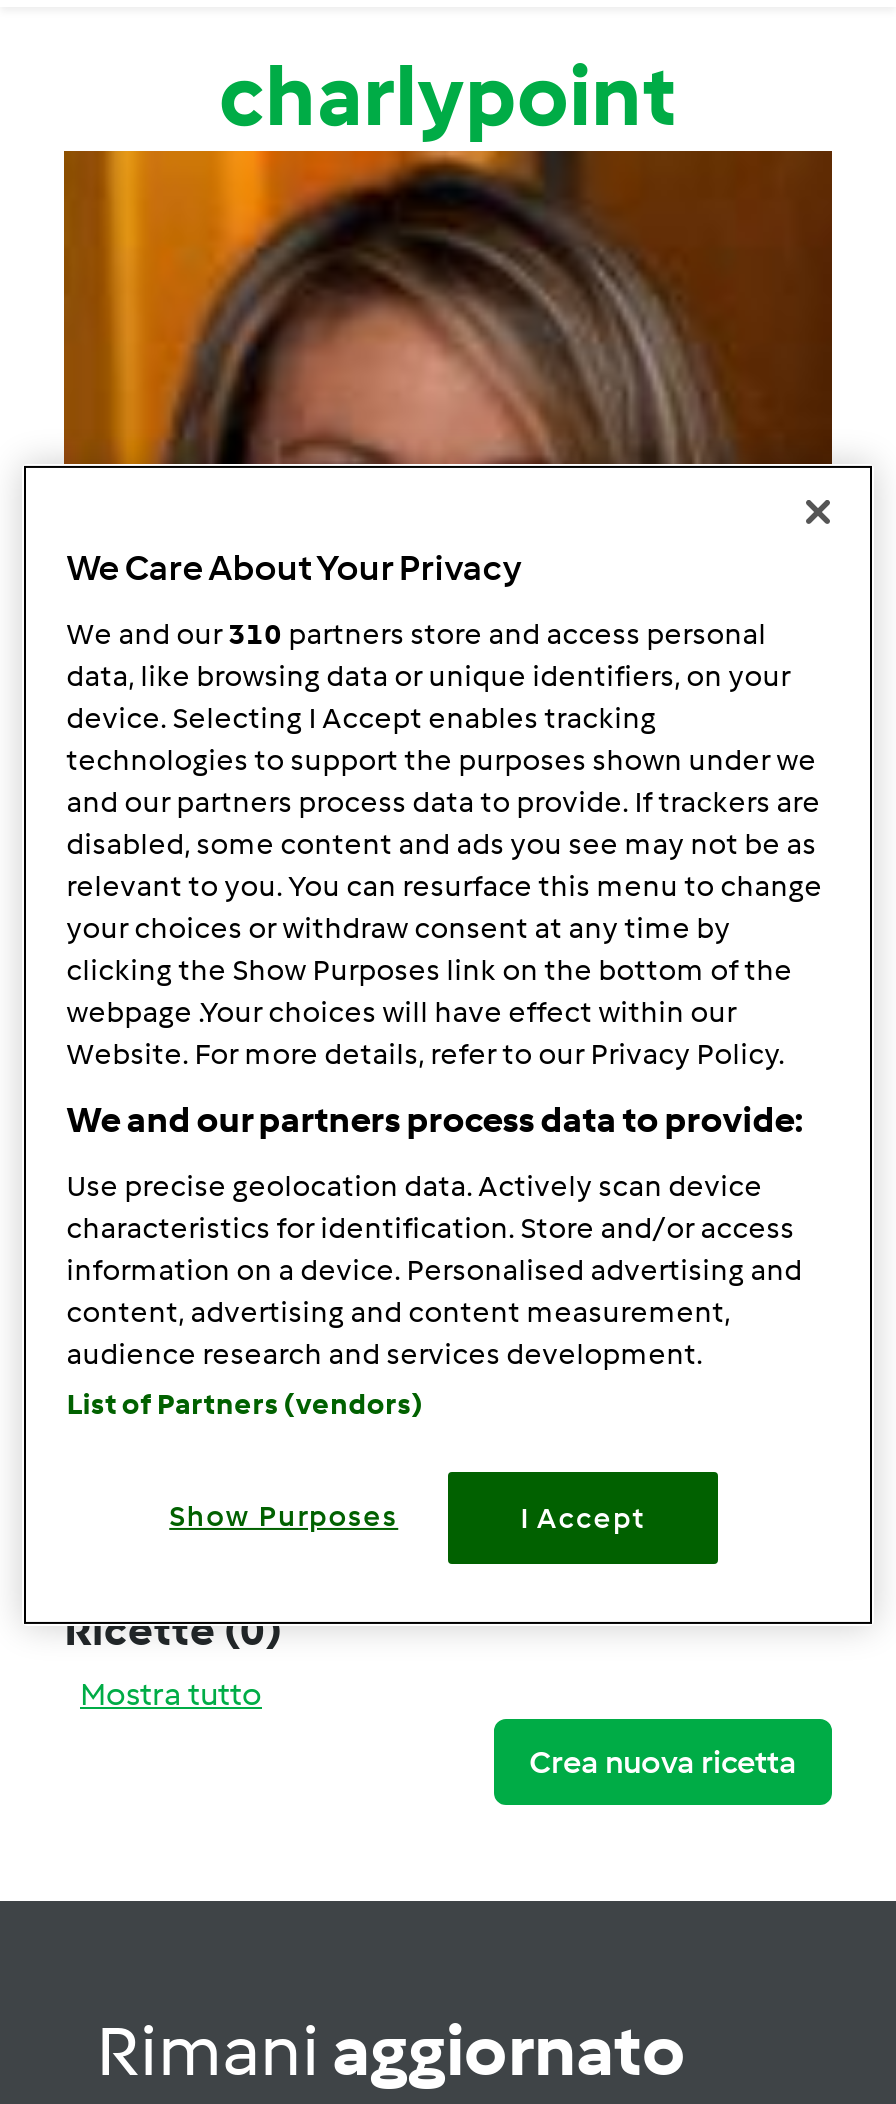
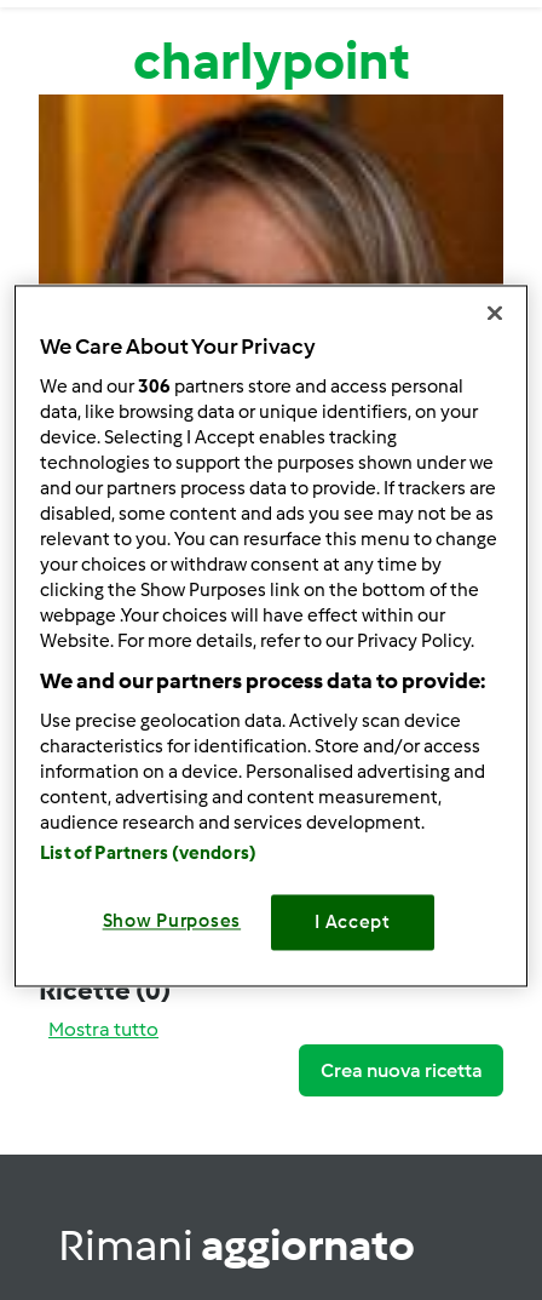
- We and our310 partners store and access personal
+ We and our306 partners store and access personal
